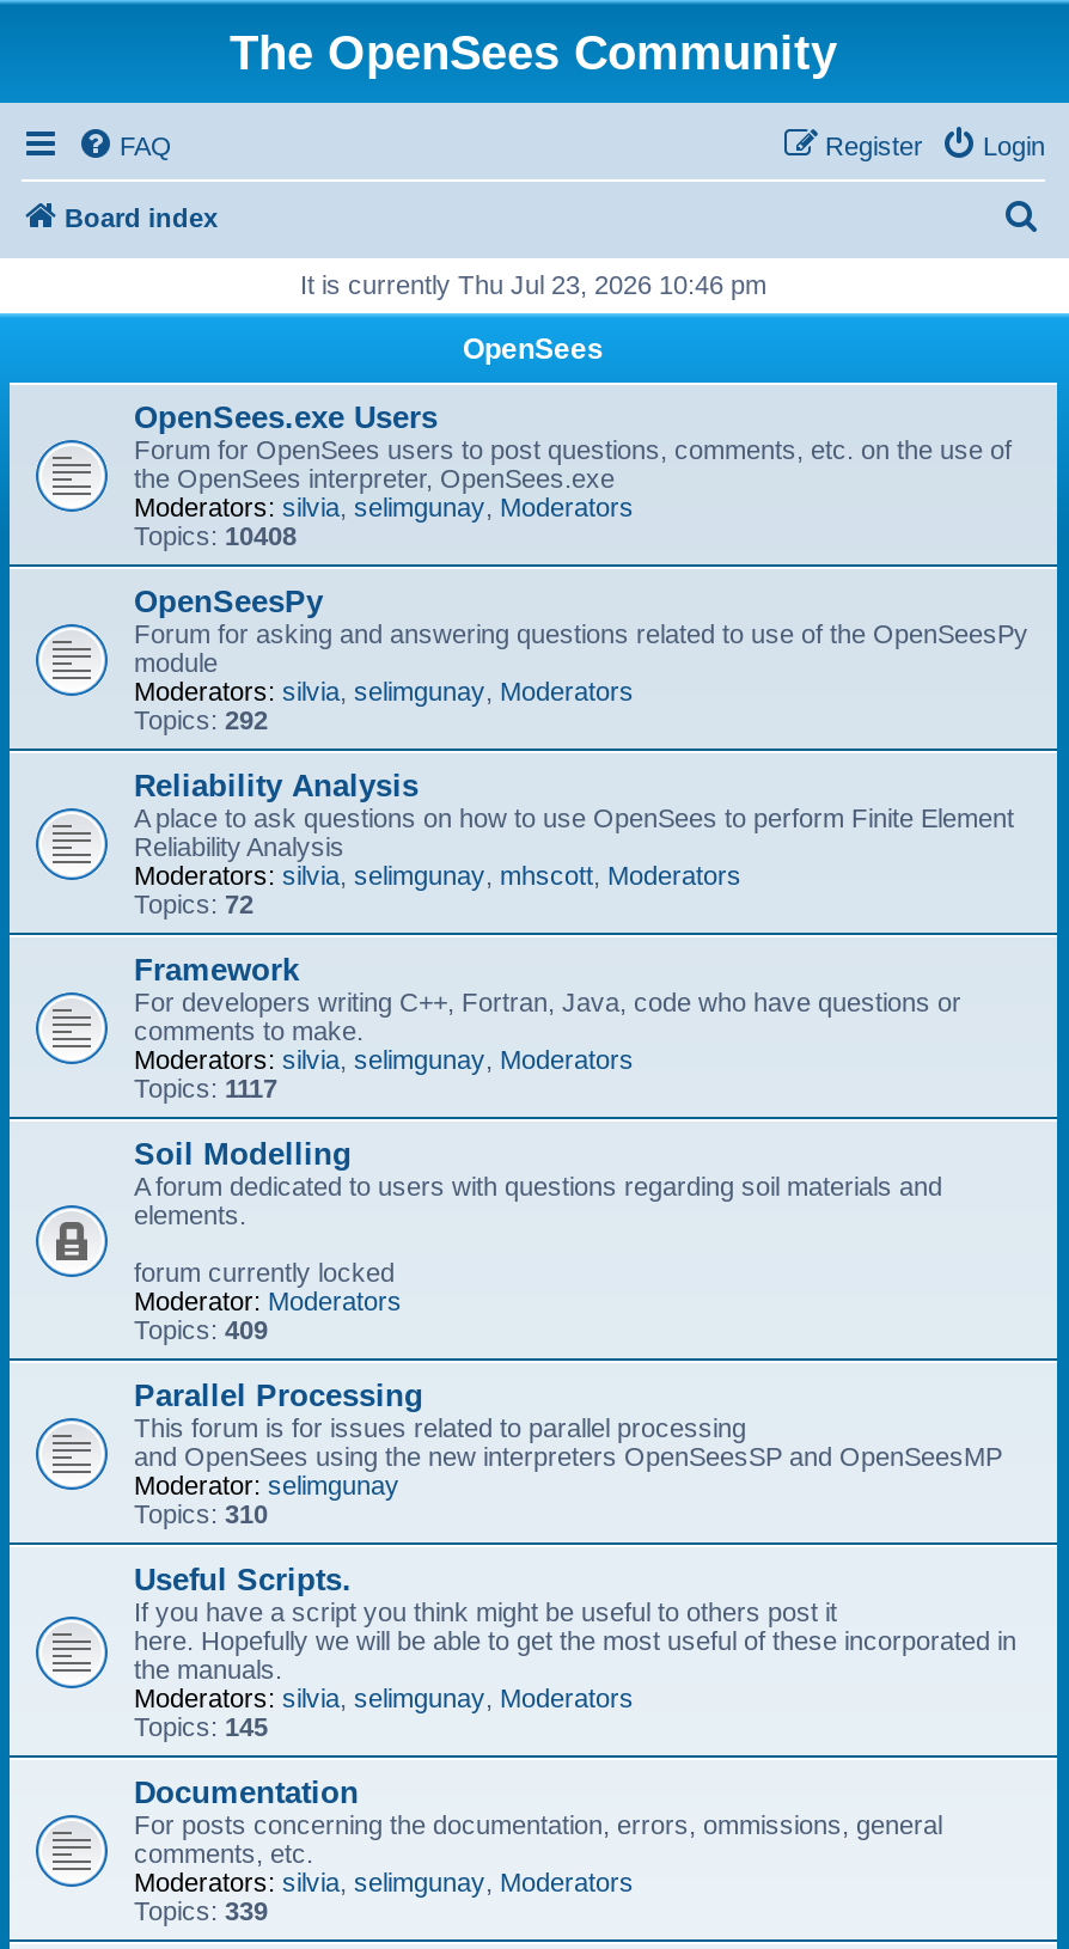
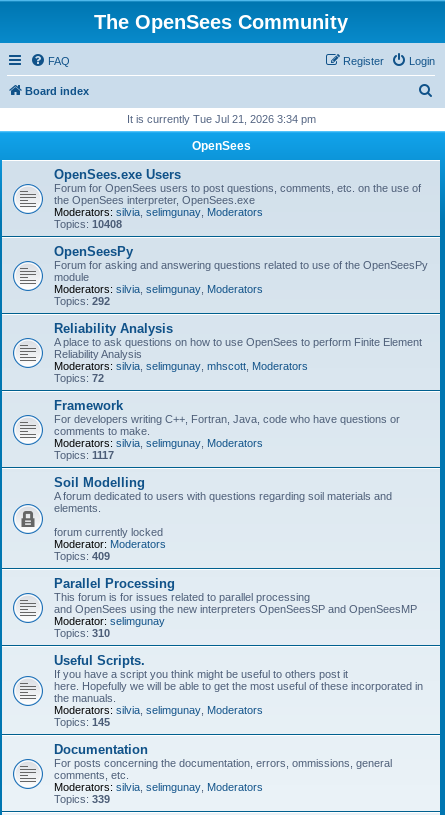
- It is currently Thu Jul 23, 2026 10:46 pm
+ It is currently Tue Jul 21, 2026 3:34 pm
